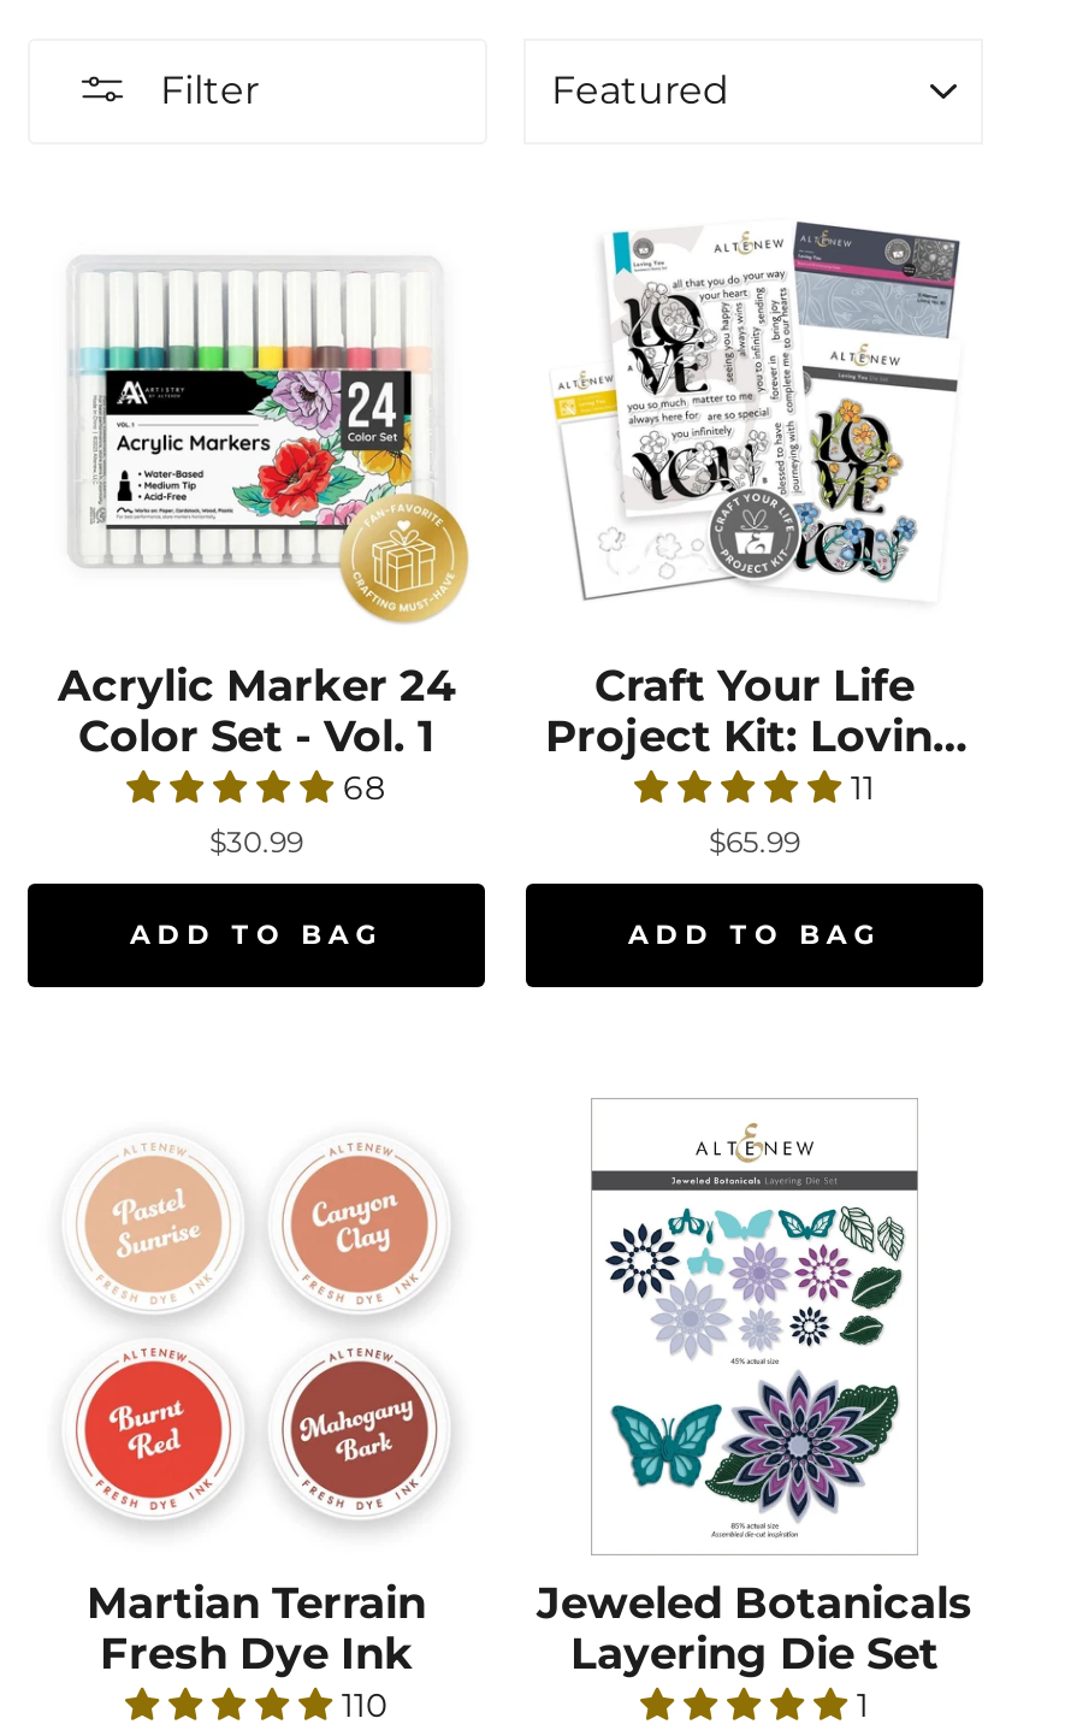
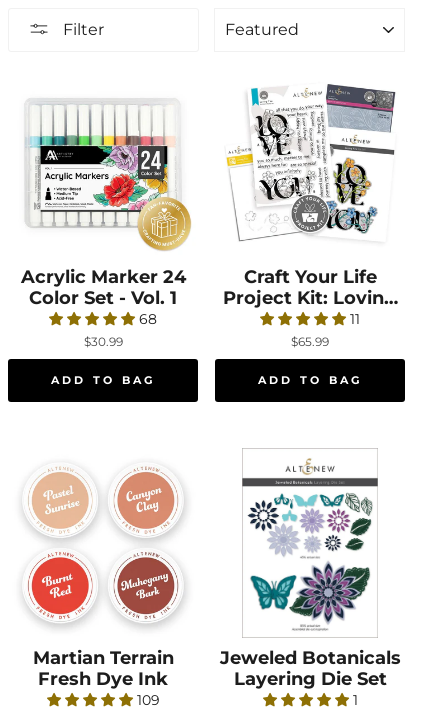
- 110
+ 109
